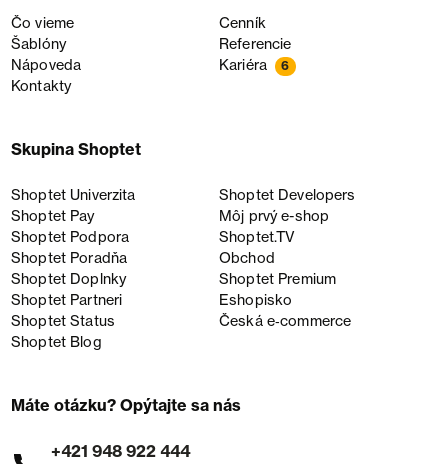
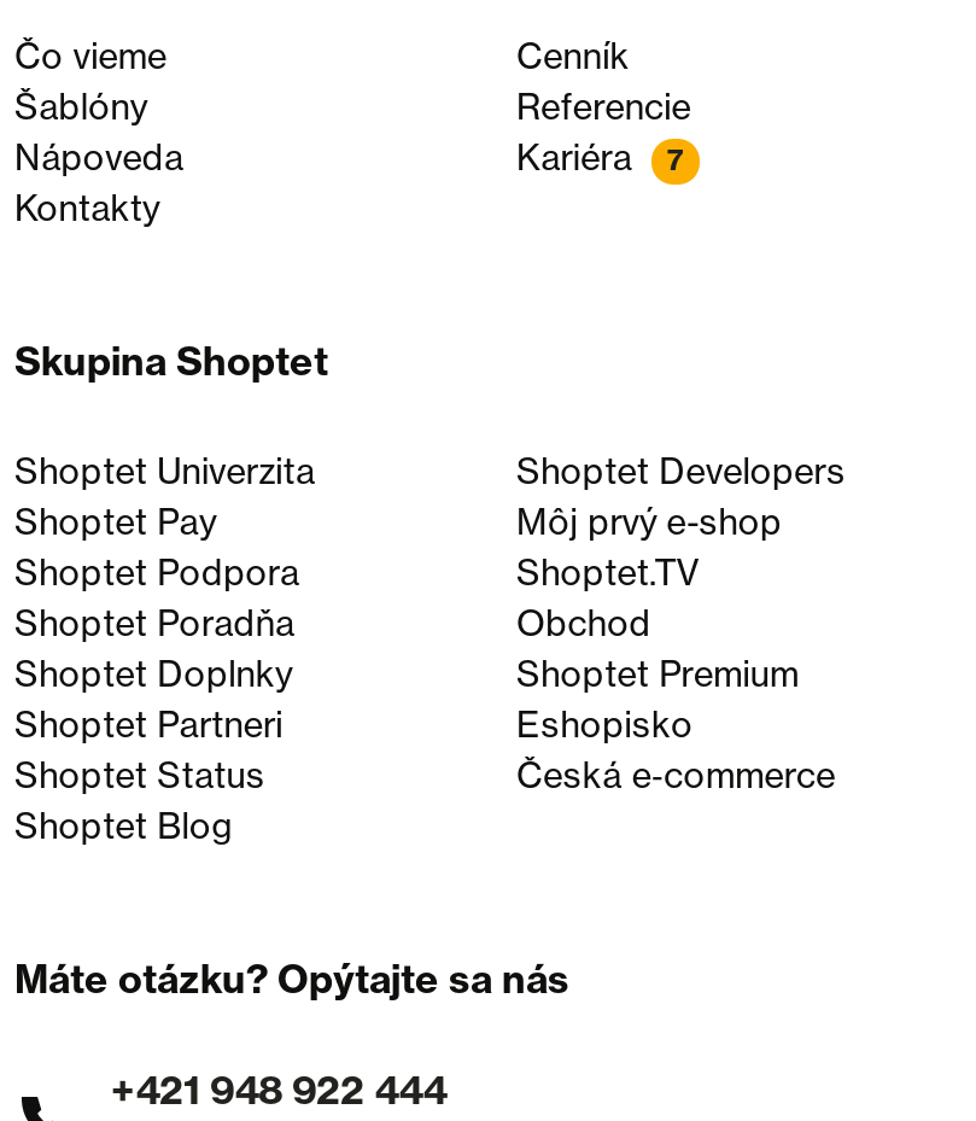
- Kariéra 6
+ Kariéra 7
